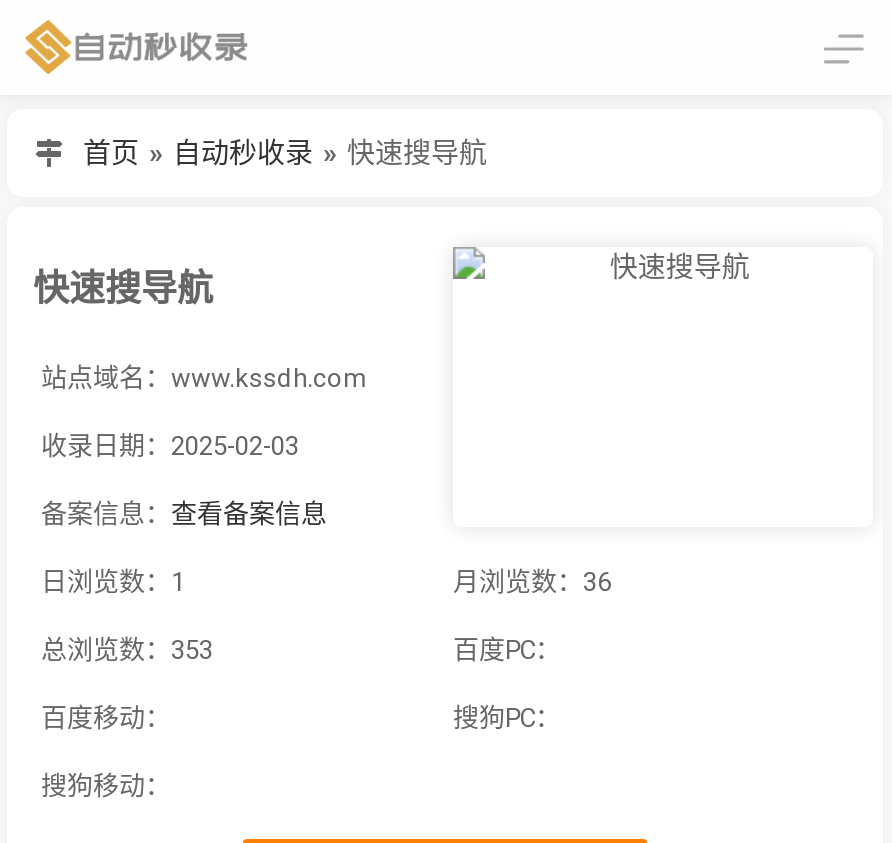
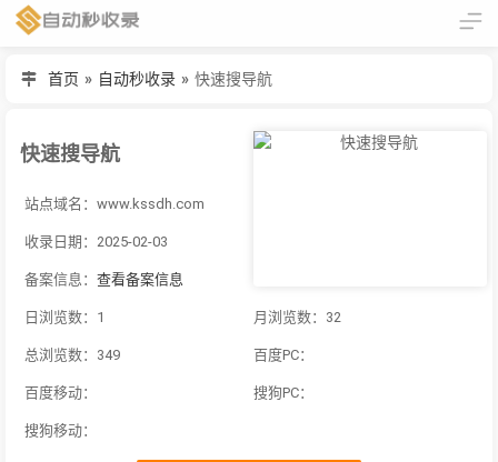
- 月浏览数：36
+ 月浏览数：32

- 总浏览数：353
+ 总浏览数：349
